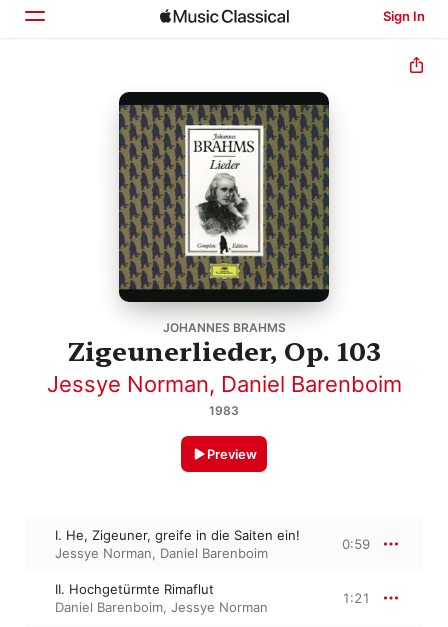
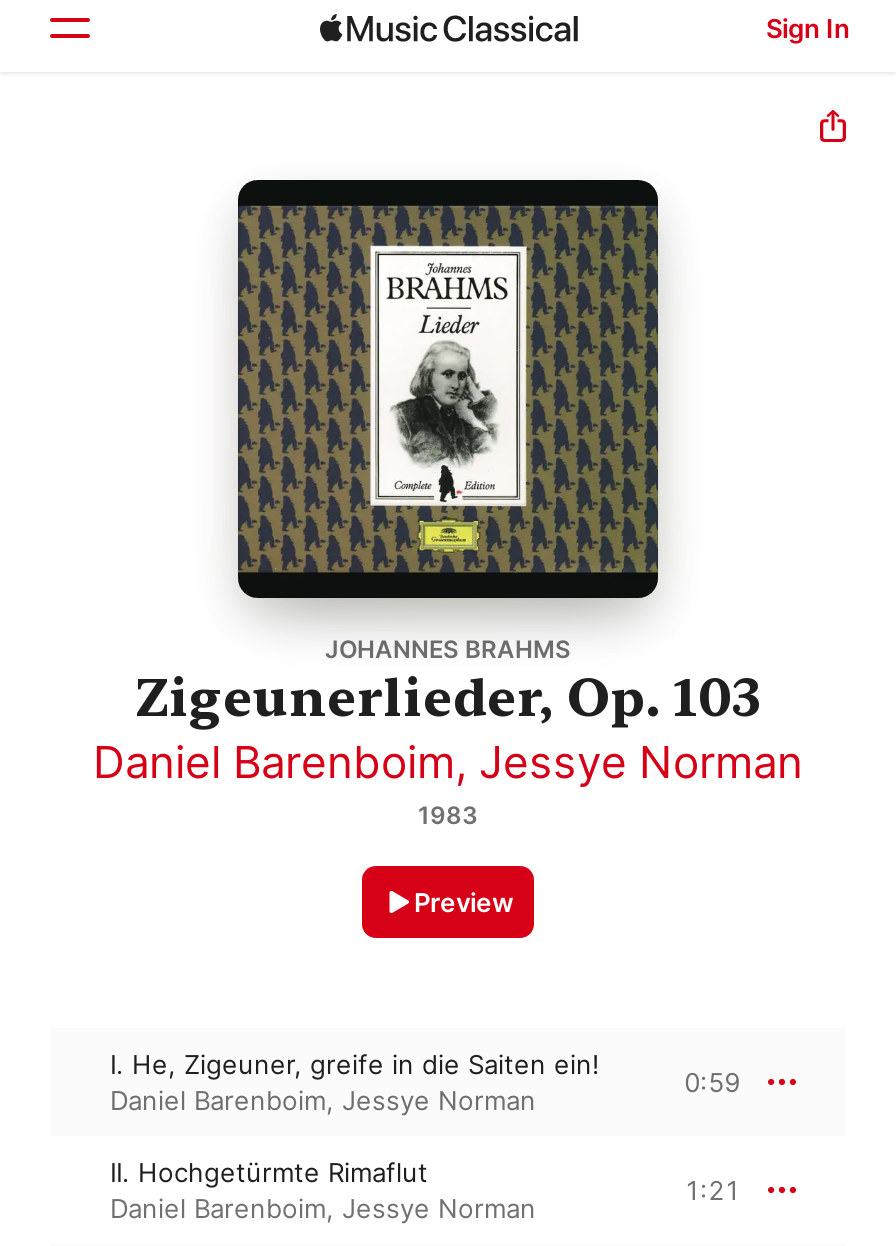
- Jessye Norman, Daniel Barenboim
+ Daniel Barenboim, Jessye Norman

- Jessye Norman, Daniel Barenboim
+ Daniel Barenboim, Jessye Norman
